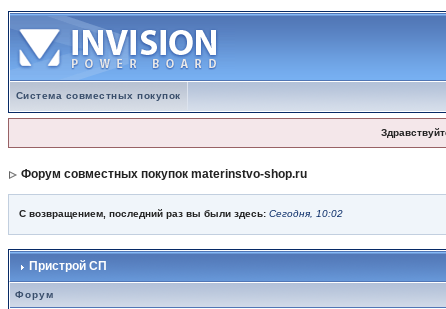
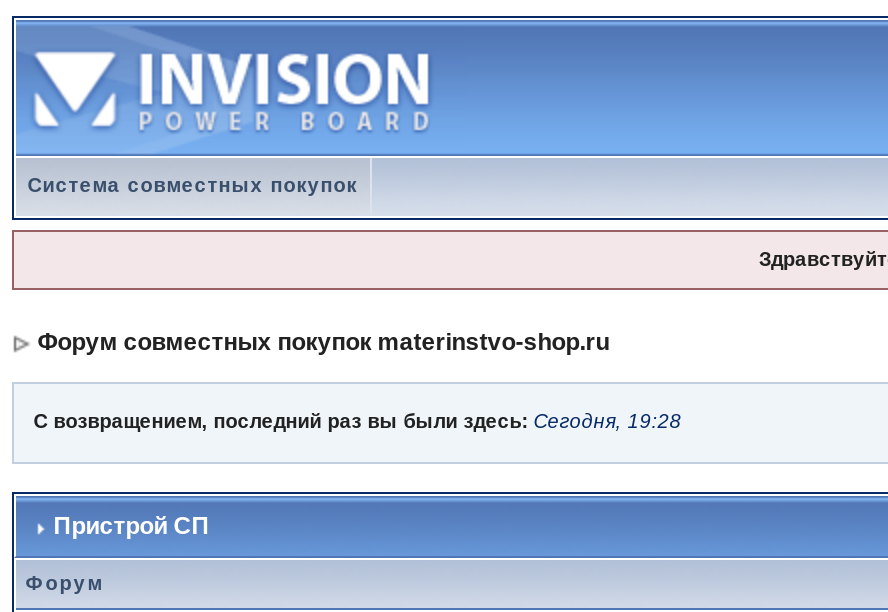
- С возвращением, последний раз вы были здесь: Сегодня, 10:02
+ С возвращением, последний раз вы были здесь: Сегодня, 19:28
